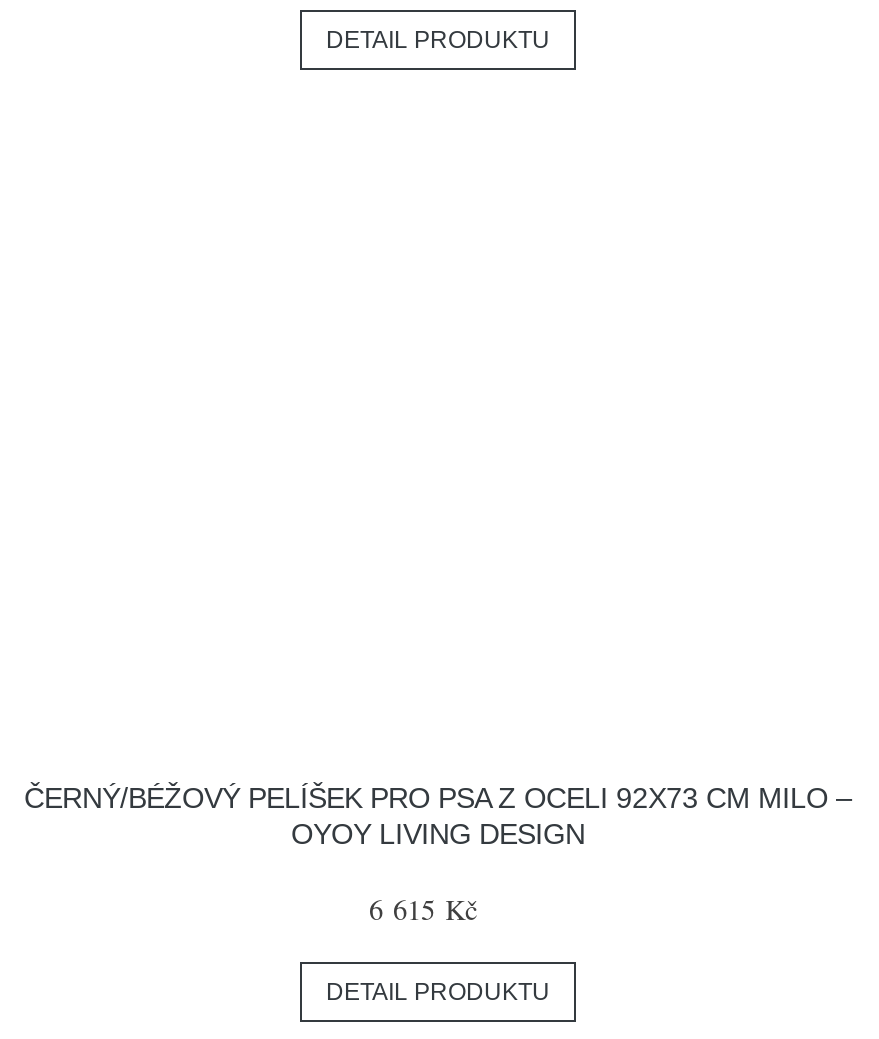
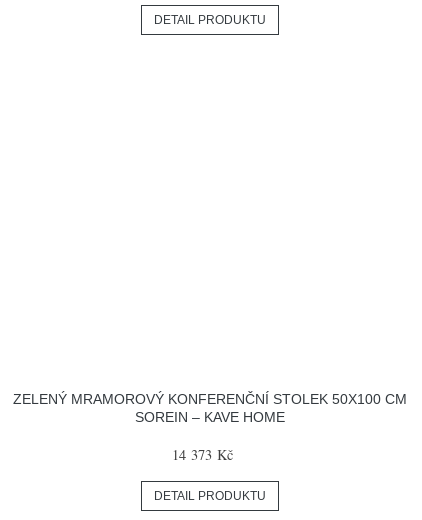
- ČERNÝ/BÉŽOVÝ PELÍŠEK PRO PSA Z OCELI 92X73 CM MILO –
- OYOY LIVING DESIGN
+ ZELENÝ MRAMOROVÝ KONFERENČNÍ STOLEK 50X100 CM
+ SOREIN – KAVE HOME

- 6 615 Kč
+ 14 373 Kč
